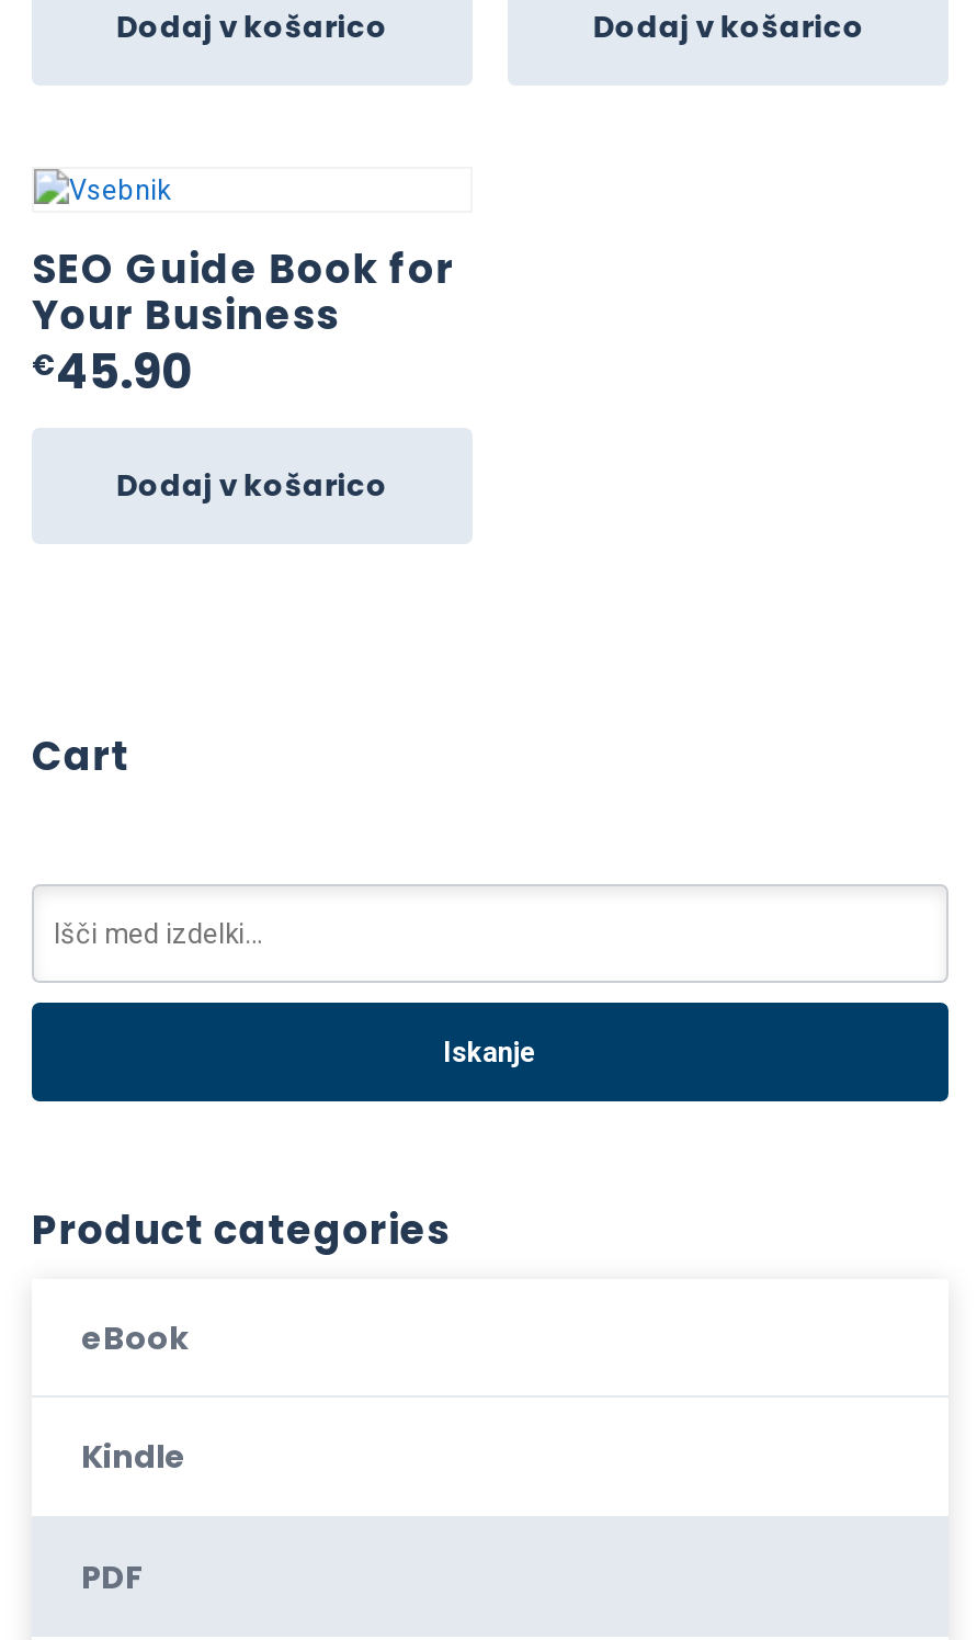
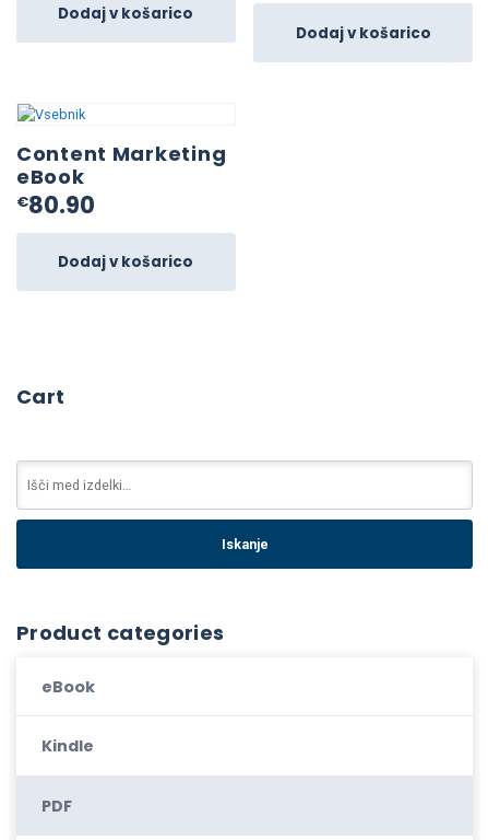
- SEO Guide Book for
- Your Business
- €45.90
+ Content Marketing
+ eBook
+ €80.90
